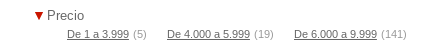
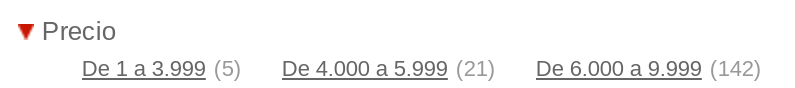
- De 4.000 a 5.999 (19)
+ De 4.000 a 5.999 (21)

- De 6.000 a 9.999 (141)
+ De 6.000 a 9.999 (142)
